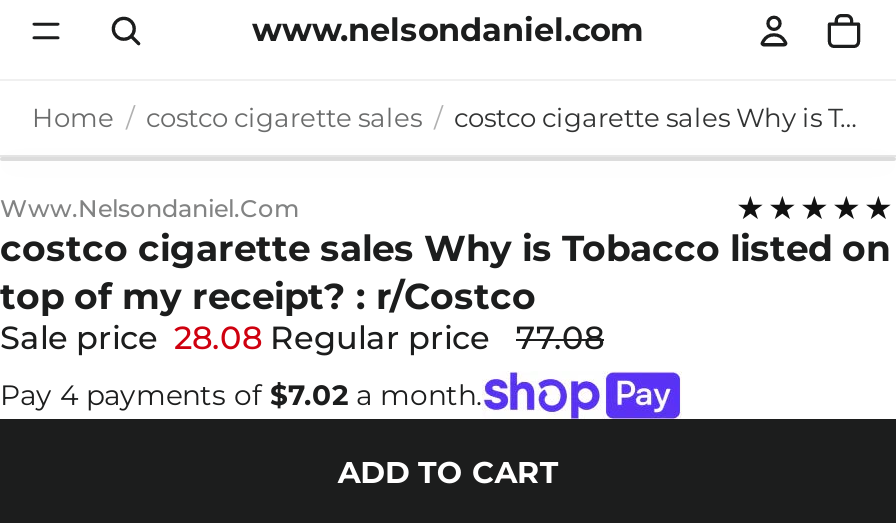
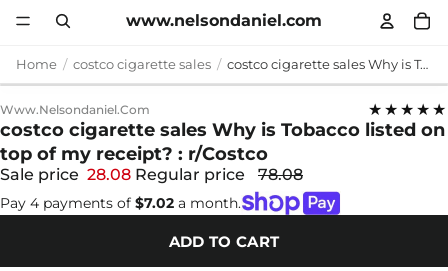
- Sale price 28.08 Regular price 77.08
+ Sale price 28.08 Regular price 78.08
